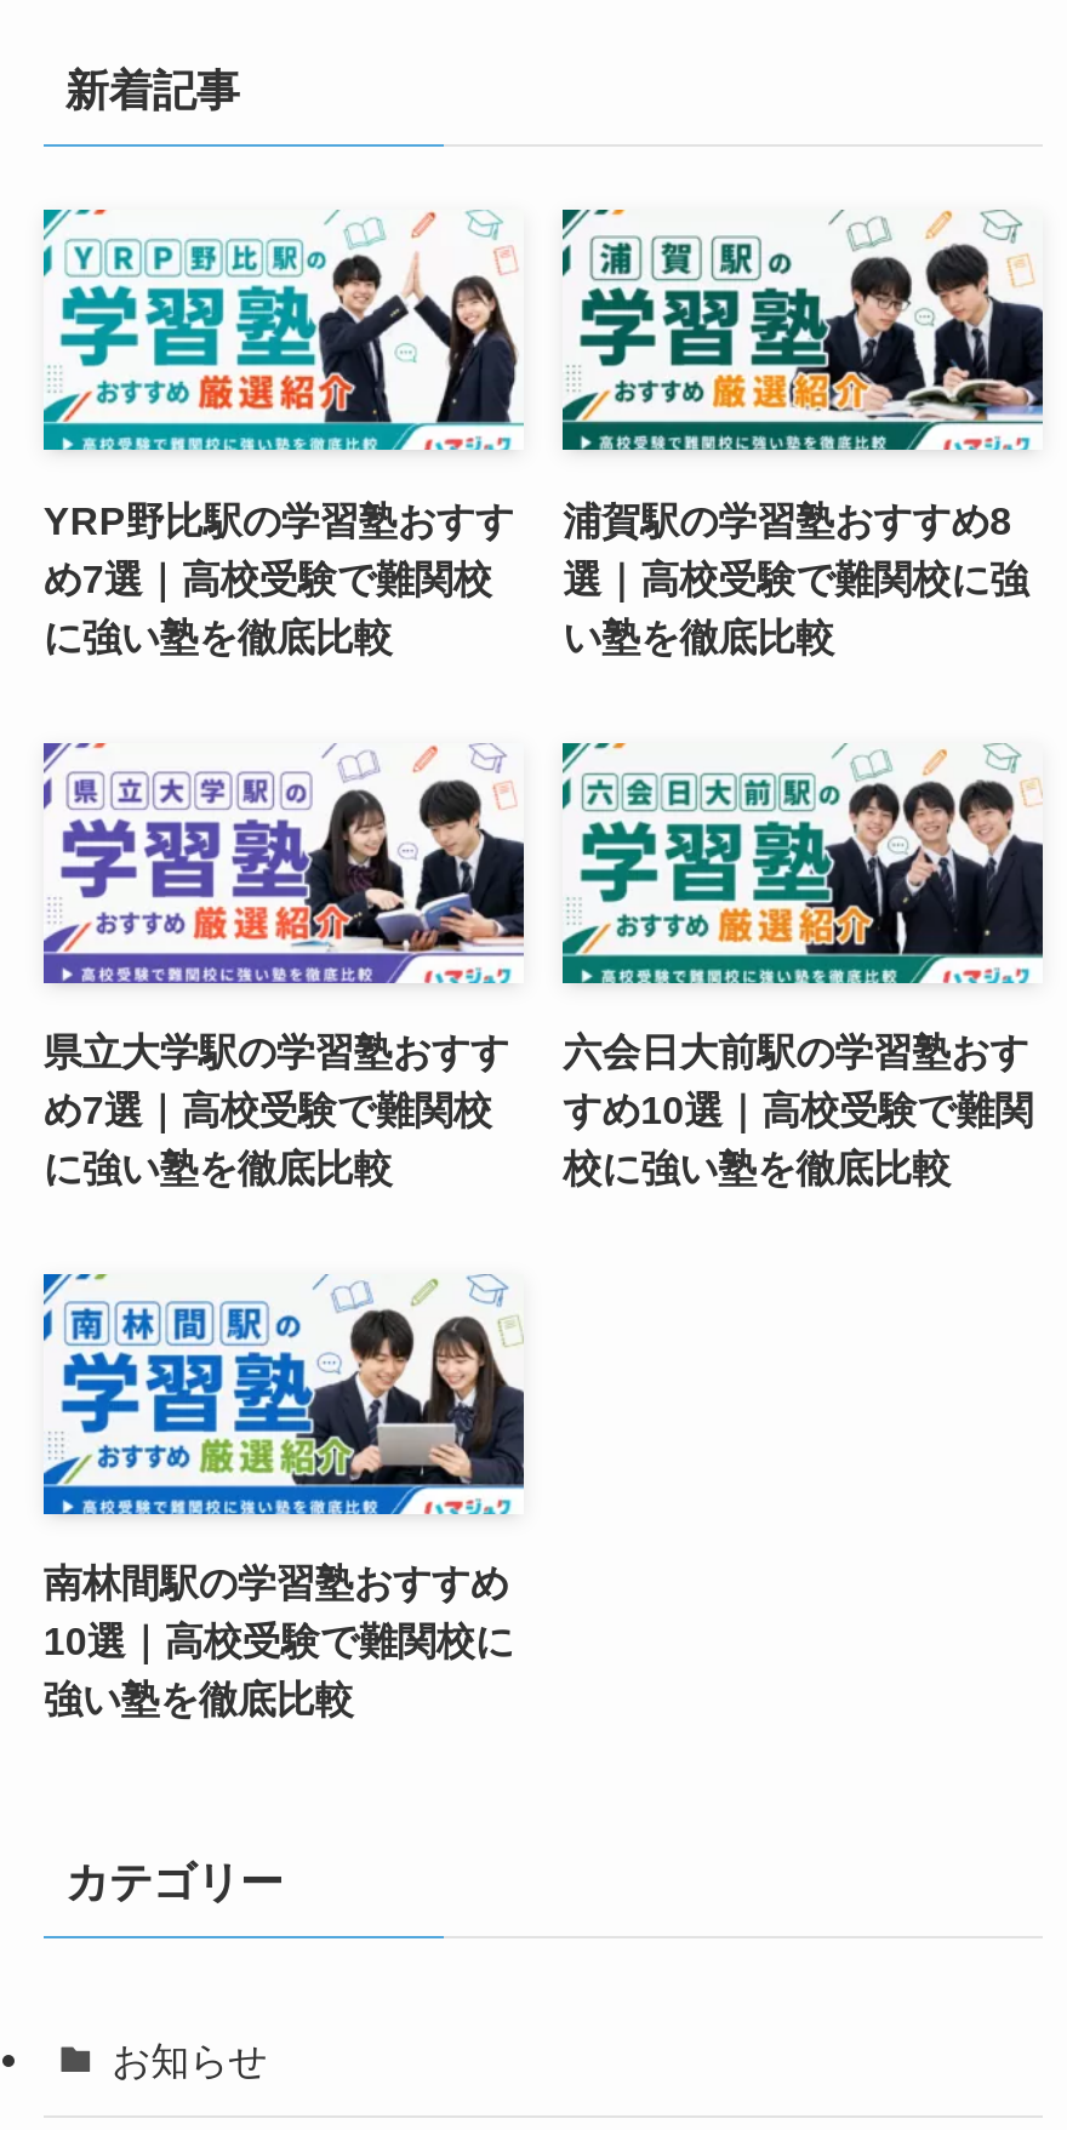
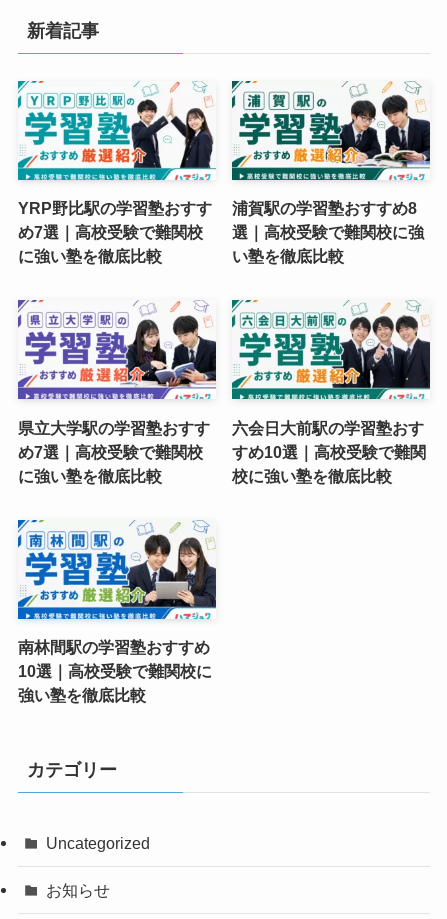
+ Uncategorized
